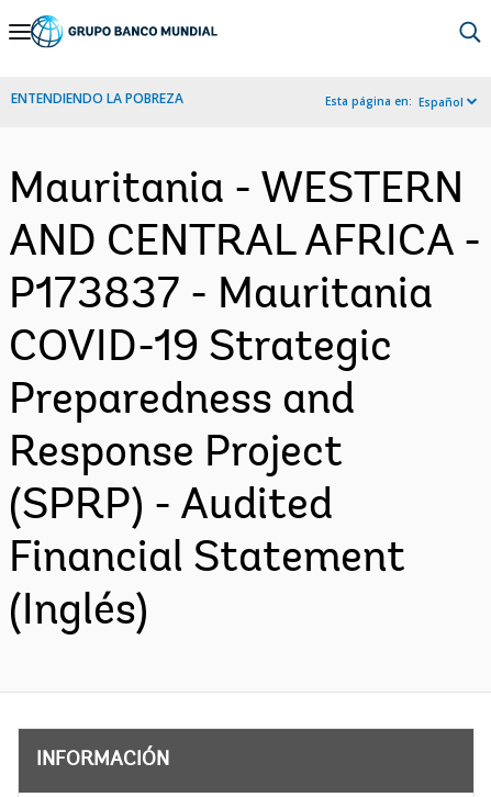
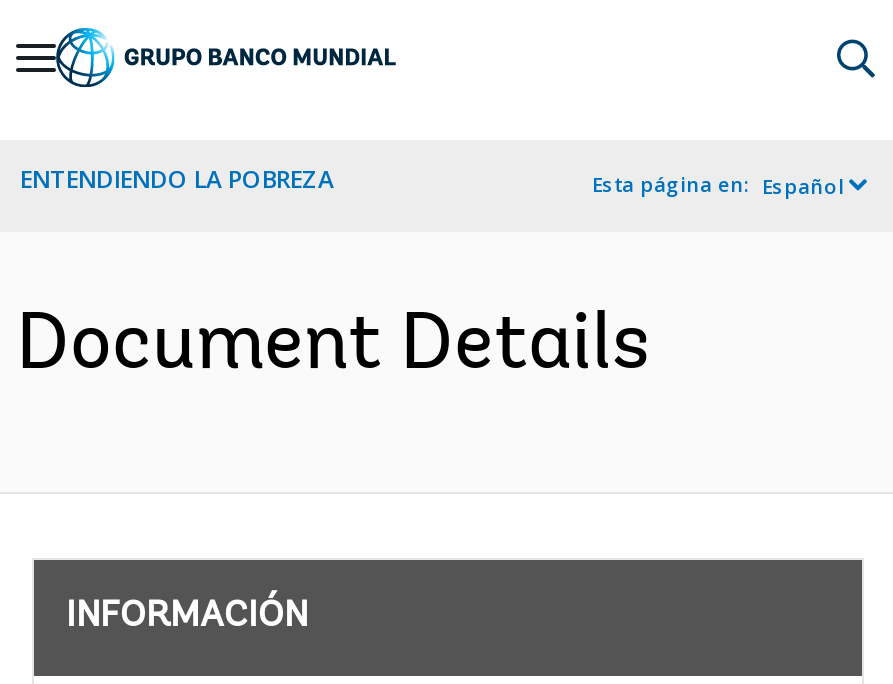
- Mauritania - WESTERN
- AND CENTRAL AFRICA -
- P173837 - Mauritania
- COVID-19 Strategic
- Preparedness and
- Response Project
- (SPRP) - Audited
- Financial Statement
- (Inglés)
+ Document Details
